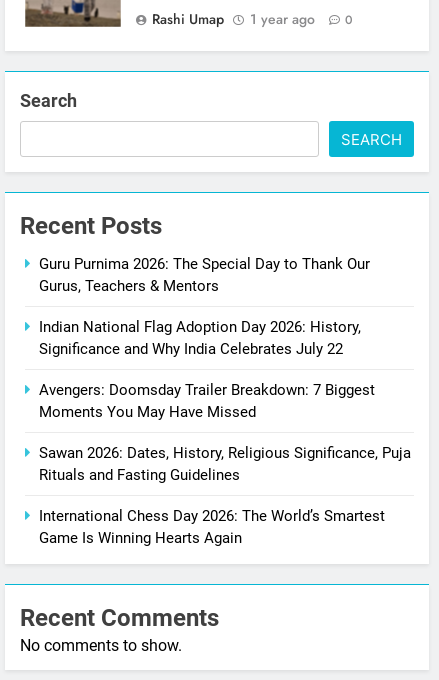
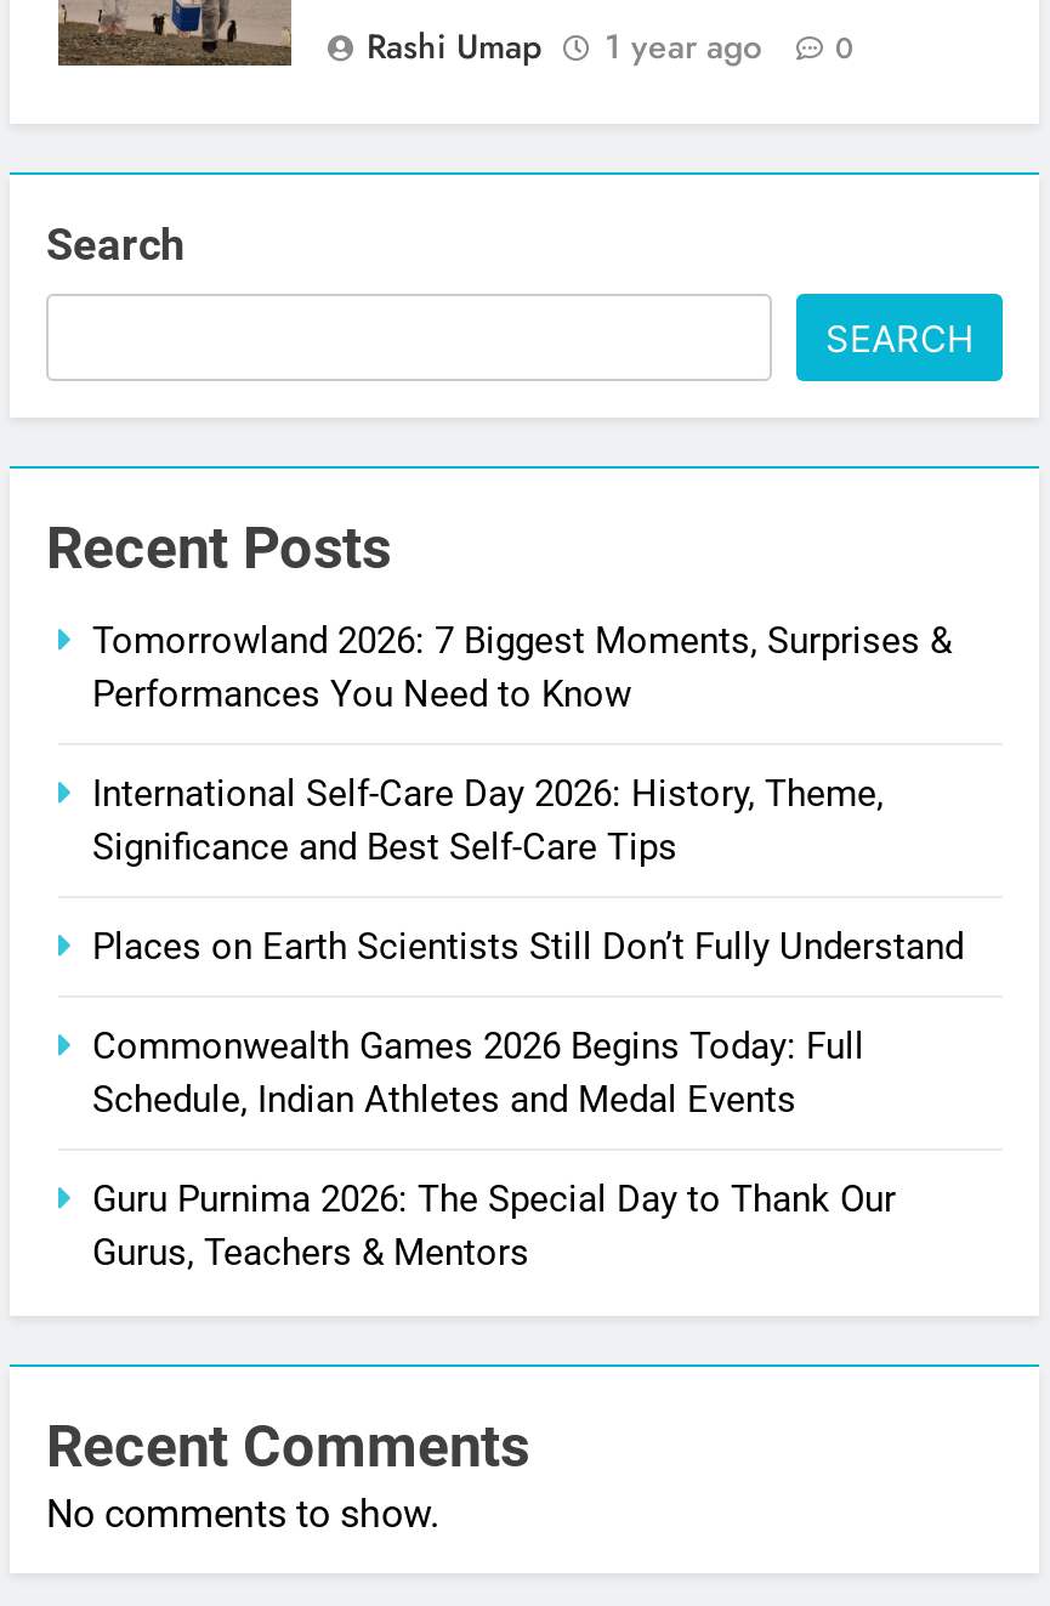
+ Tomorrowland 2026: 7 Biggest Moments, Surprises &
+ Performances You Need to Know
+ International Self-Care Day 2026: History, Theme,
+ Significance and Best Self-Care Tips
+ Places on Earth Scientists Still Don’t Fully Understand
+ Commonwealth Games 2026 Begins Today: Full
+ Schedule, Indian Athletes and Medal Events

moved down: Guru Purnima 2026: The Special Day to Thank Our | Gurus, Teachers & Mentors

- Indian National Flag Adoption Day 2026: History,
- Significance and Why India Celebrates July 22
- Avengers: Doomsday Trailer Breakdown: 7 Biggest
- Moments You May Have Missed
- Sawan 2026: Dates, History, Religious Significance, Puja
- Rituals and Fasting Guidelines
- International Chess Day 2026: The World’s Smartest
- Game Is Winning Hearts Again
